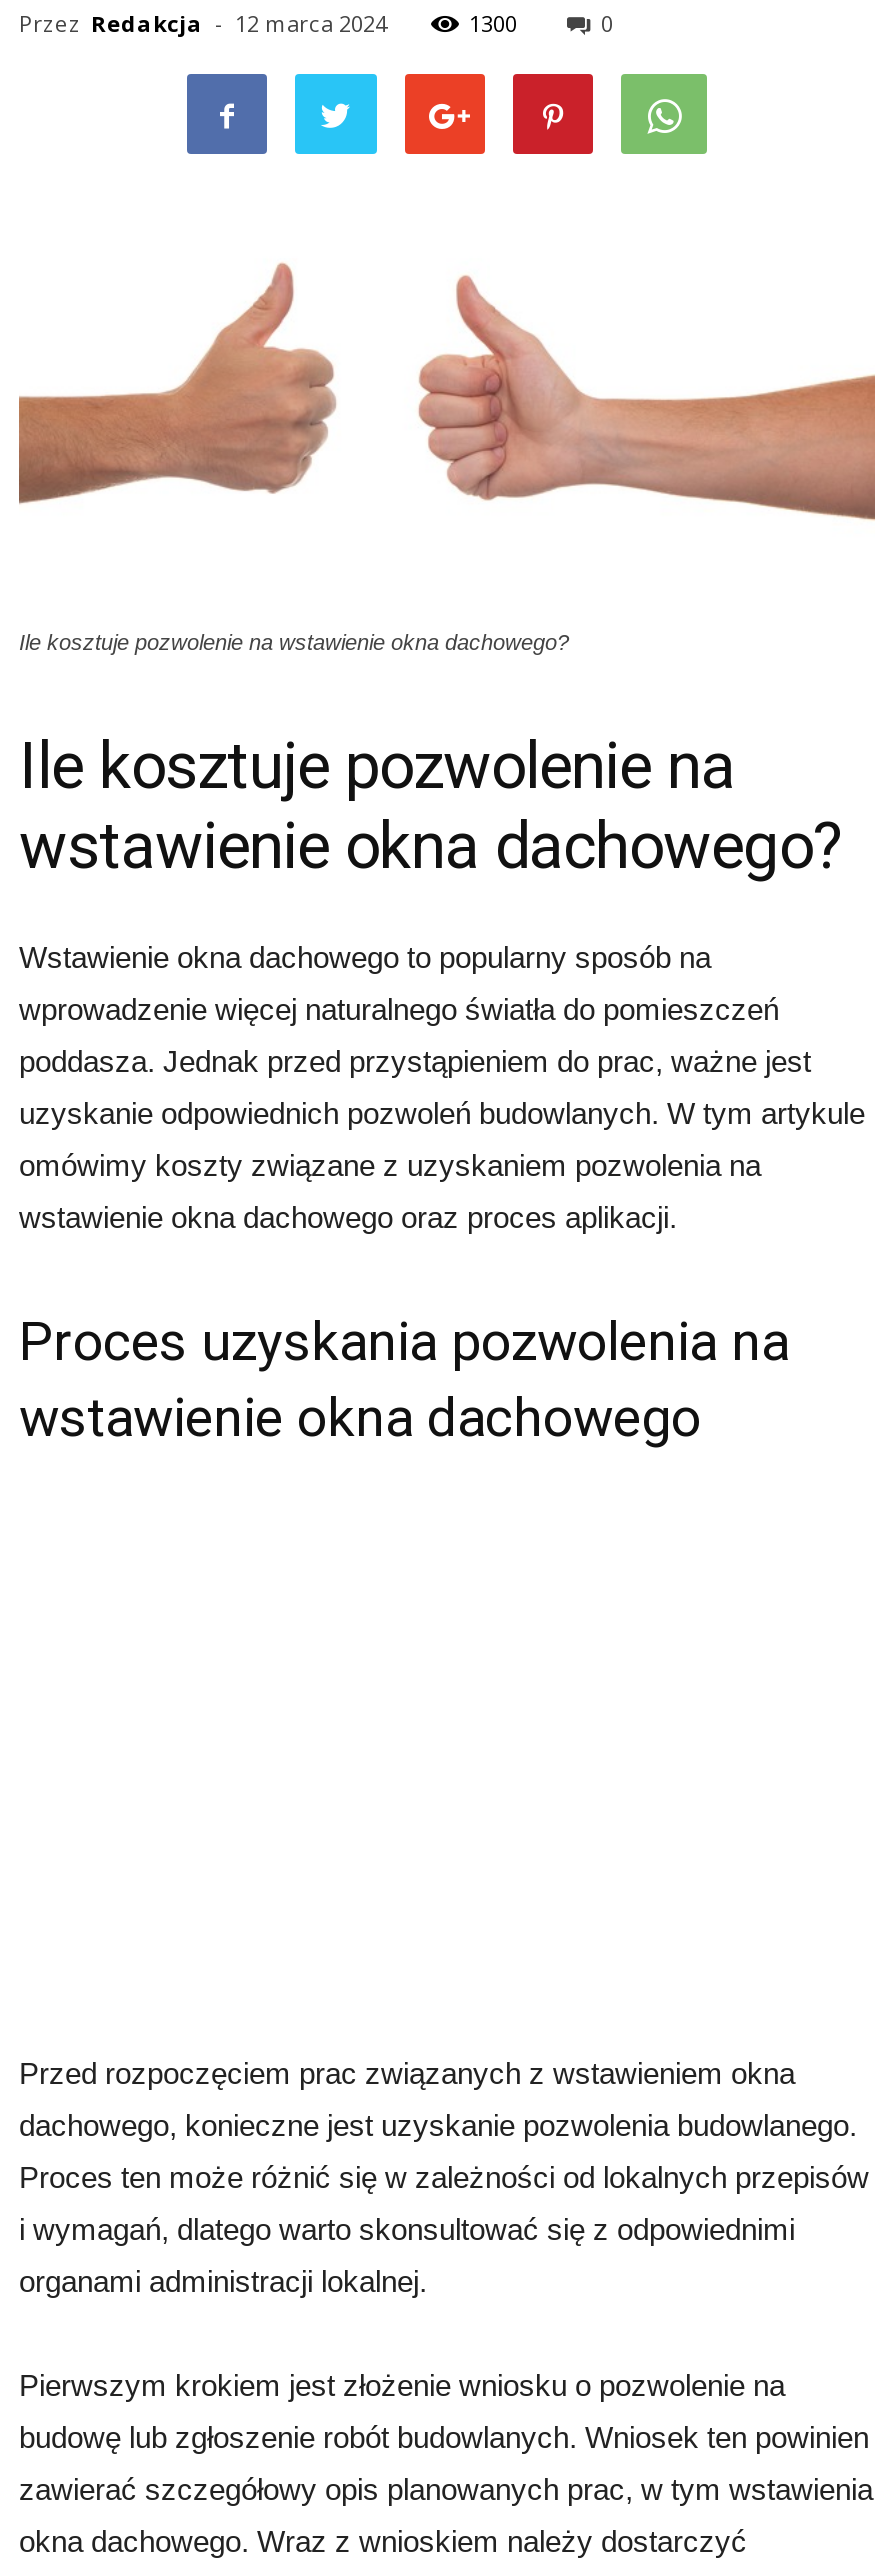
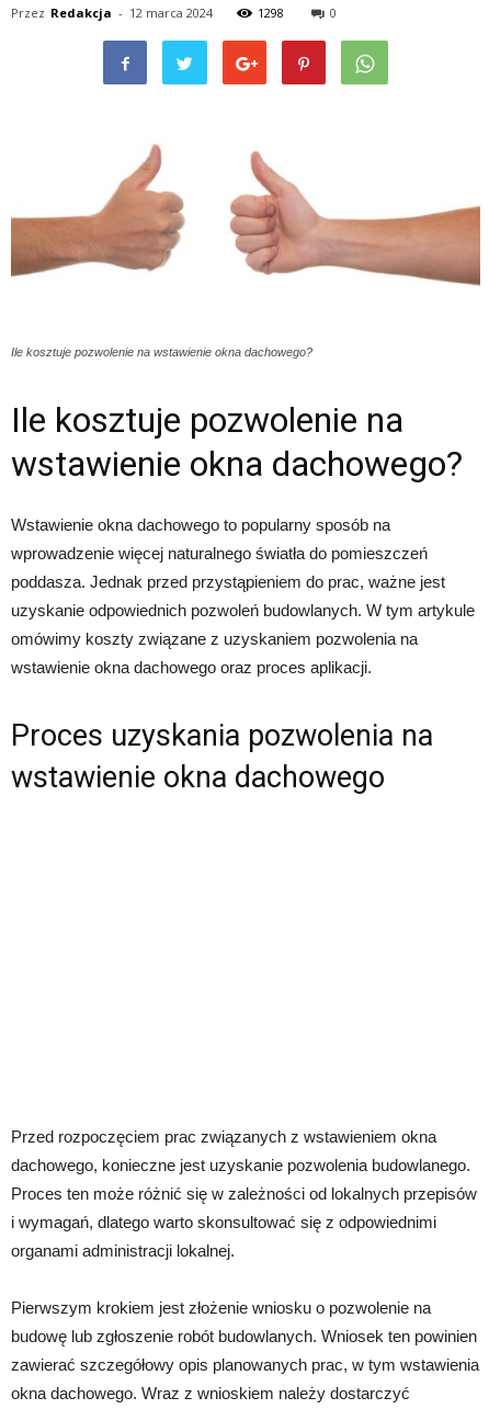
- 1300
+ 1298
